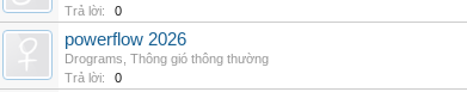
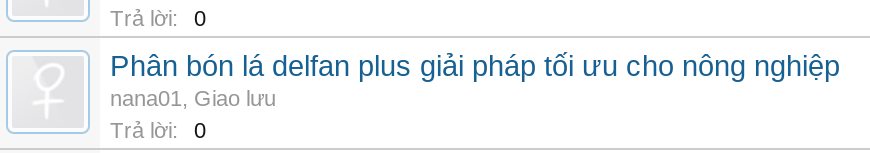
- powerflow 2026
- Drograms, Thông gió thông thường
+ Phân bón lá delfan plus giải pháp tối ưu cho nông nghiệp
+ nana01, Giao lưu
